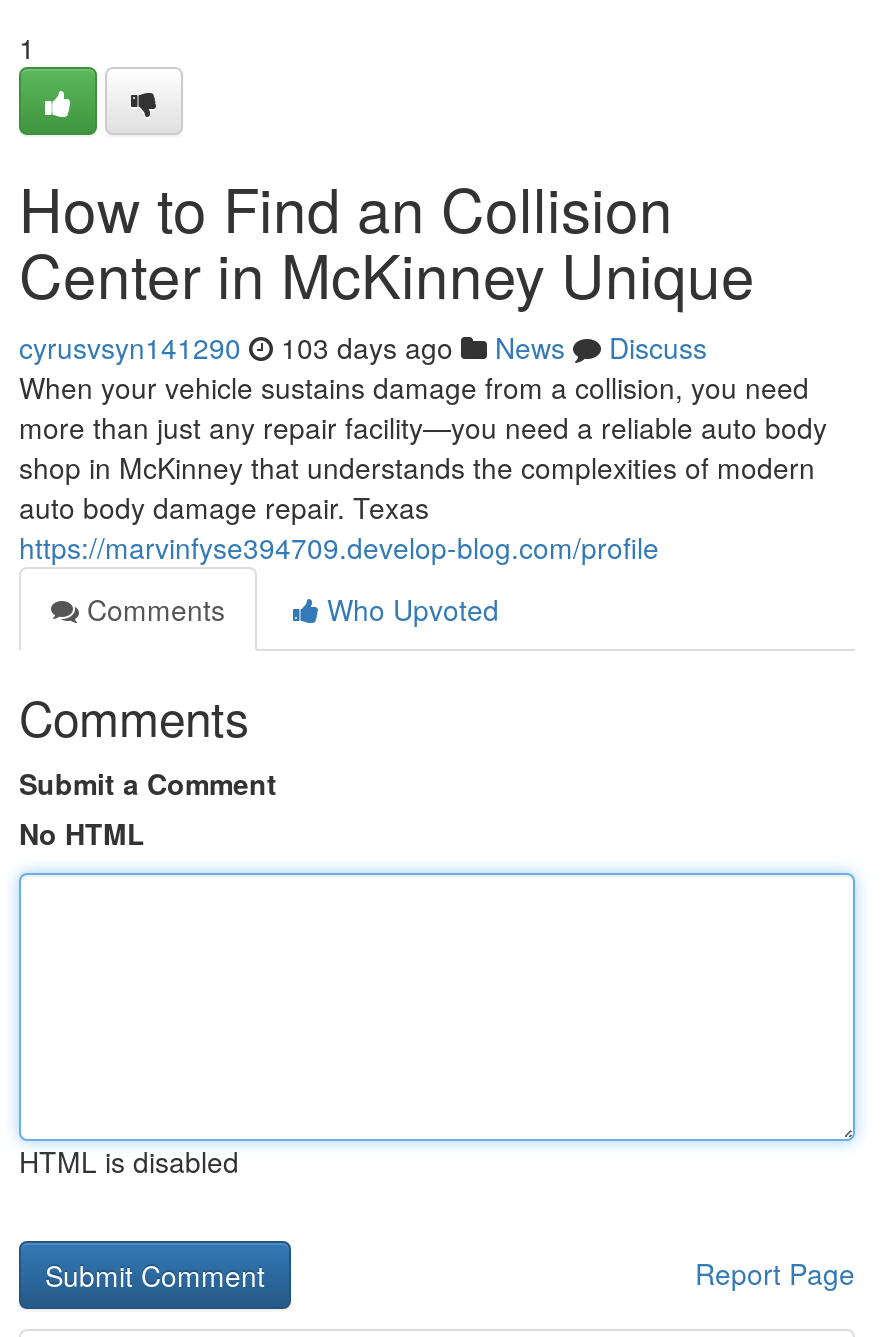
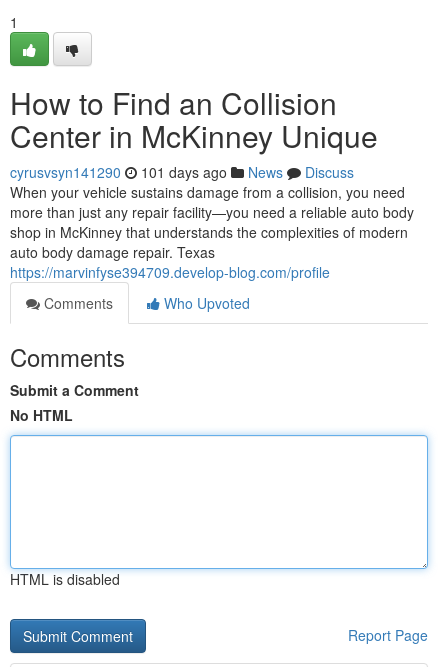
- cyrusvsyn141290 103 days ago News Discuss
+ cyrusvsyn141290 101 days ago News Discuss
